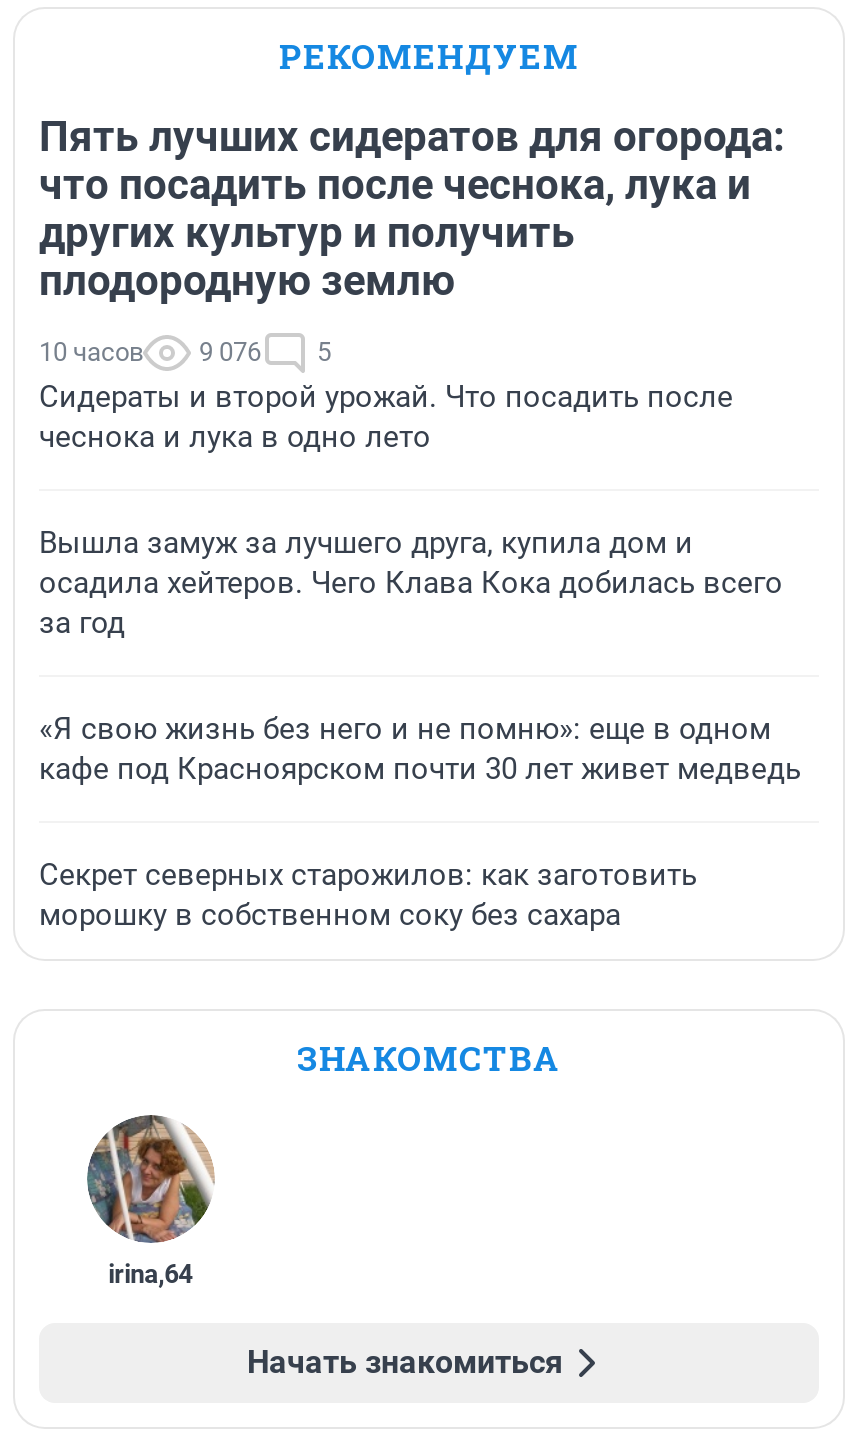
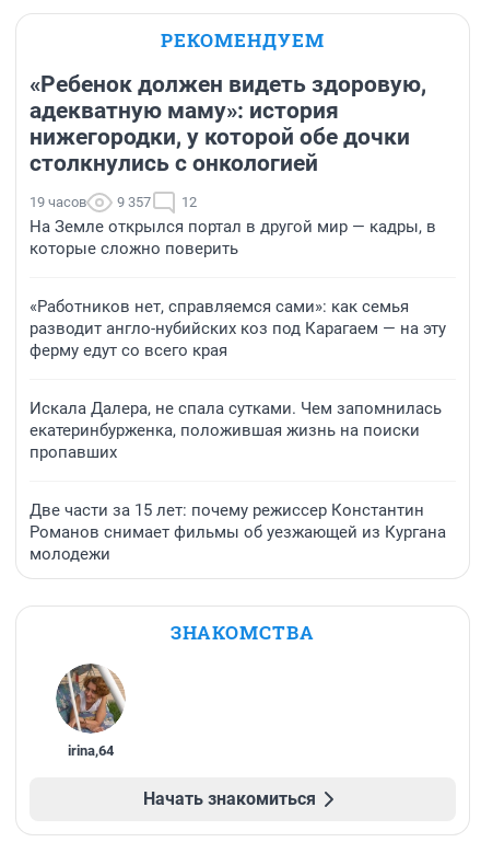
- Пять лучших сидератов для огорода:
- что посадить после чеснока, лука и
- других культур и получить
- плодородную землю
+ «Ребенок должен видеть здоровую,
+ адекватную маму»: история
+ нижегородки, у которой обе дочки
+ столкнулись с онкологией

- 10 часов
- 9 076
- 5
- Сидераты и второй урожай. Что посадить после
- чеснока и лука в одно лето
+ 19 часов
+ 9 357
+ 12
+ На Земле открылся портал в другой мир — кадры, в
+ которые сложно поверить

- Вышла замуж за лучшего друга, купила дом и
- осадила хейтеров. Чего Клава Кока добилась всего
- за год
+ «Работников нет, справляемся сами»: как семья
+ разводит англо-нубийских коз под Карагаем — на эту
+ ферму едут со всего края

- «Я свою жизнь без него и не помню»: еще в одном
- кафе под Красноярском почти 30 лет живет медведь
+ Искала Далера, не спала сутками. Чем запомнилась
+ екатеринбурженка, положившая жизнь на поиски
+ пропавших

- Секрет северных старожилов: как заготовить
- морошку в собственном соку без сахара
+ Две части за 15 лет: почему режиссер Константин
+ Романов снимает фильмы об уезжающей из Кургана
+ молодежи
